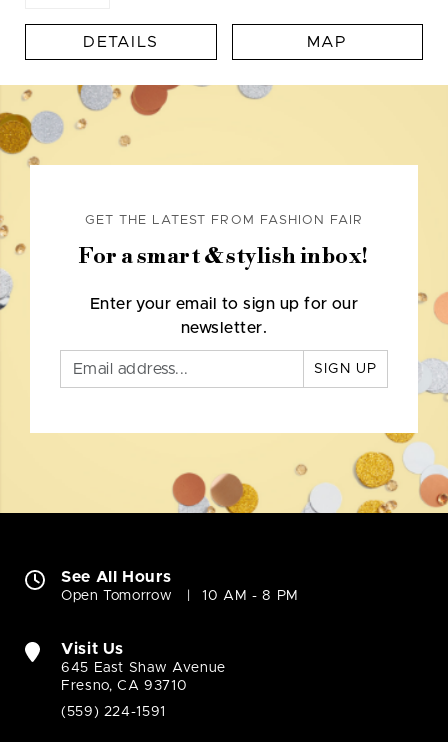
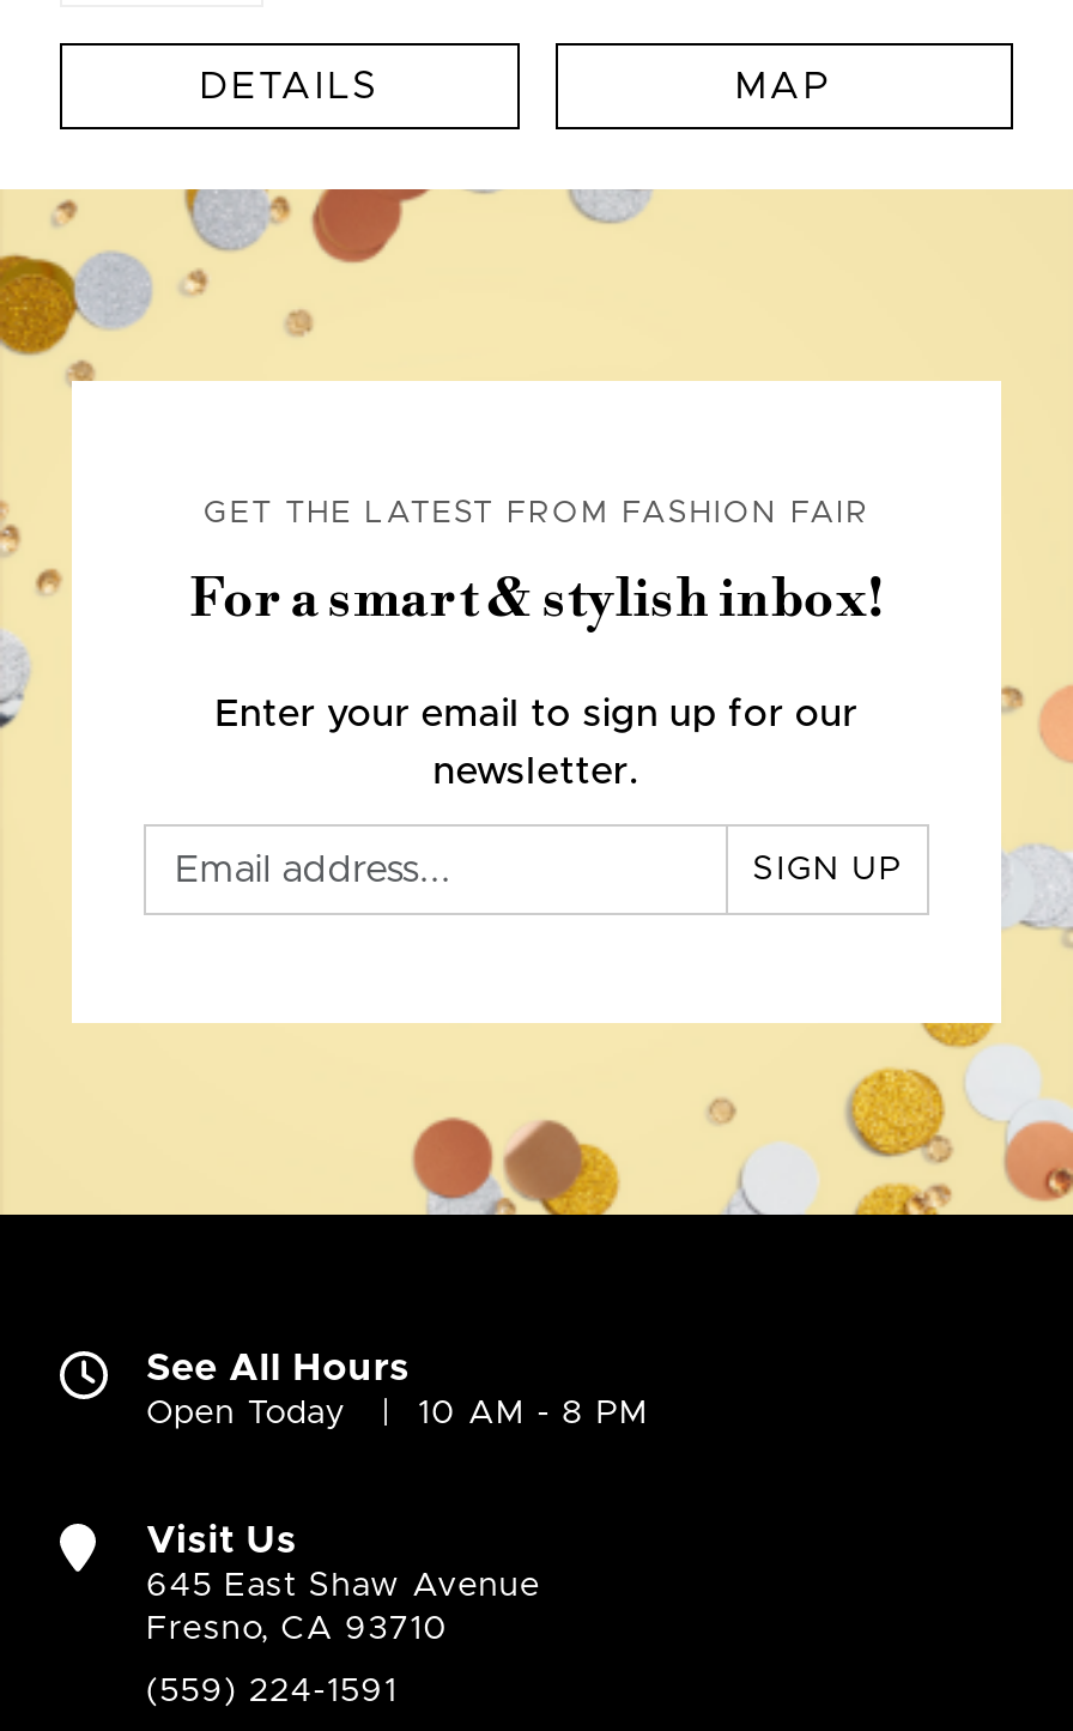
- Open Tomorrow
+ Open Today
